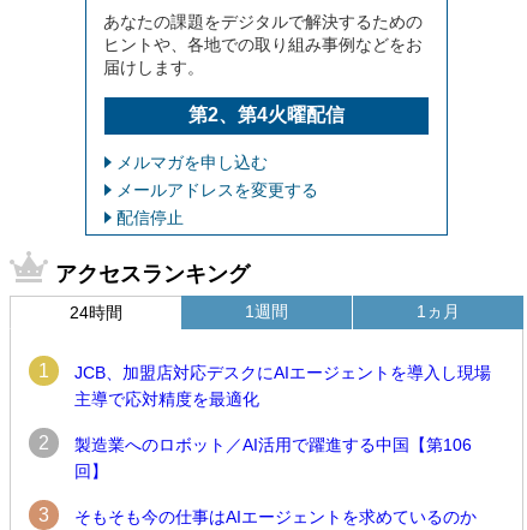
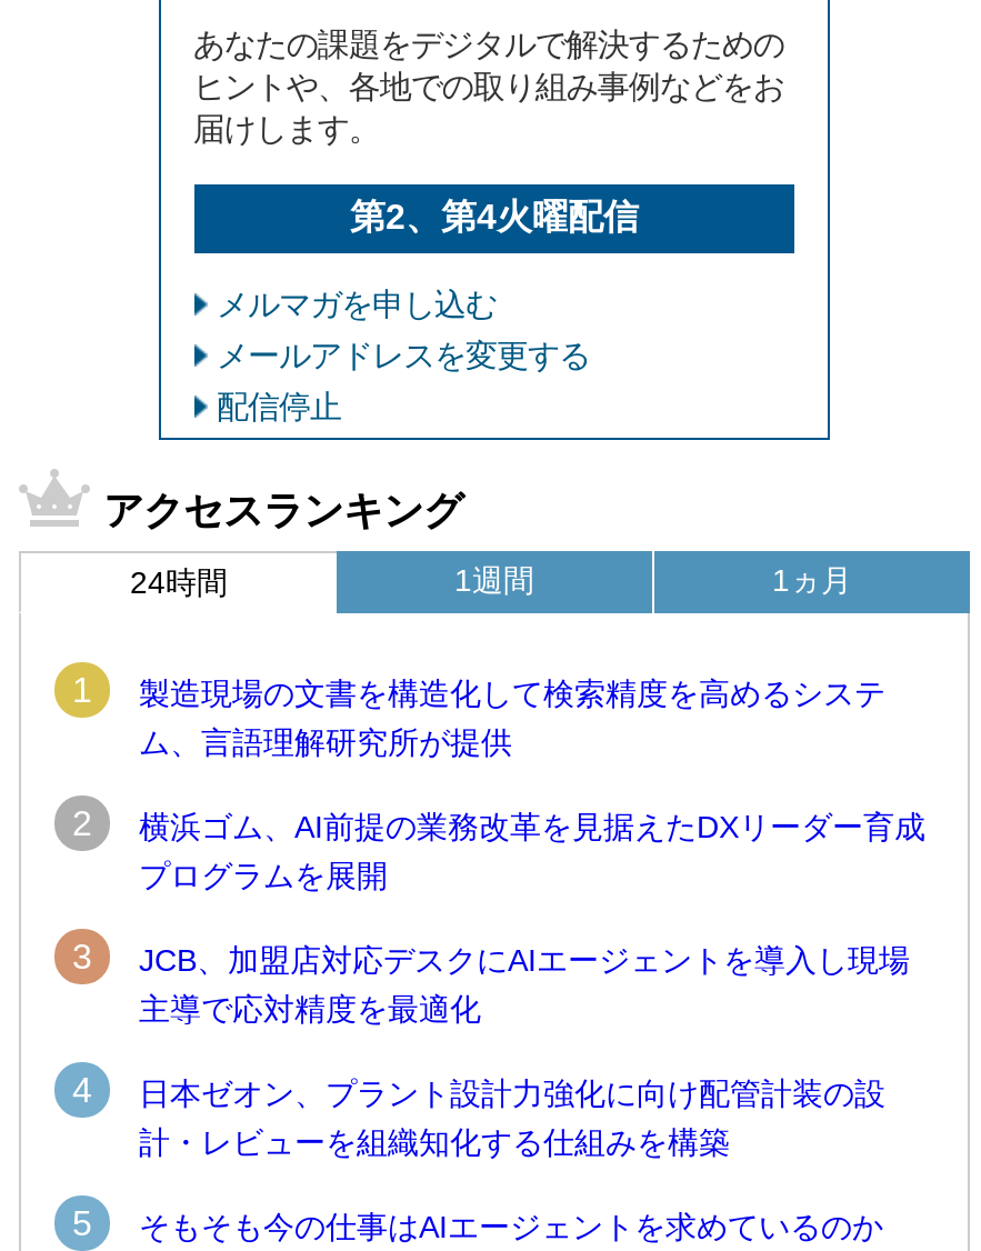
+ 製造現場の文書を構造化して検索精度を高めるシステ
+ ム、言語理解研究所が提供
+ 2
+ 横浜ゴム、AI前提の業務改革を見据えたDXリーダー育成
+ プログラムを展開
+ 3

- 2
- 製造業へのロボット／AI活用で躍進する中国【第106
- 回】
+ 4
+ 日本ゼオン、プラント設計力強化に向け配管計装の設
+ 計・レビューを組織知化する仕組みを構築

- 3 そもそも今の仕事はAIエージェントを求めているのか
+ 5 そもそも今の仕事はAIエージェントを求めているのか
